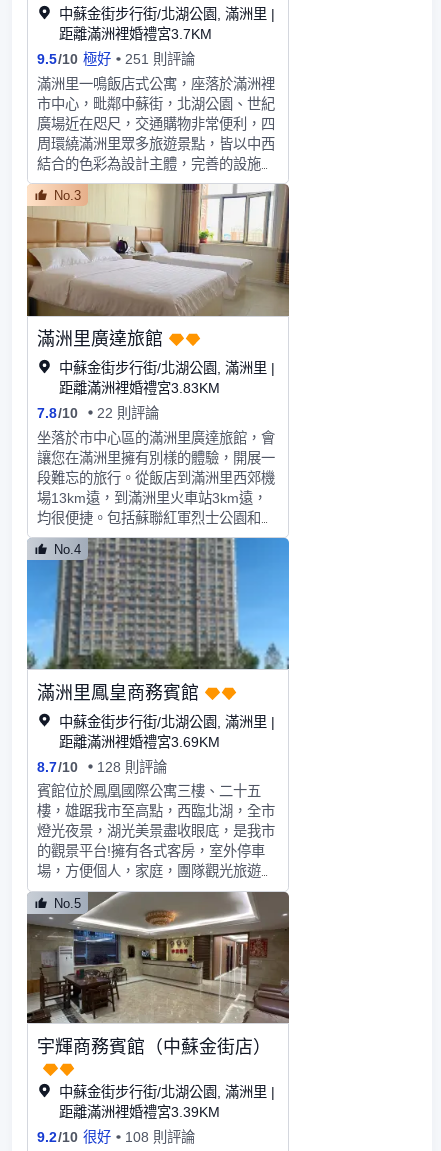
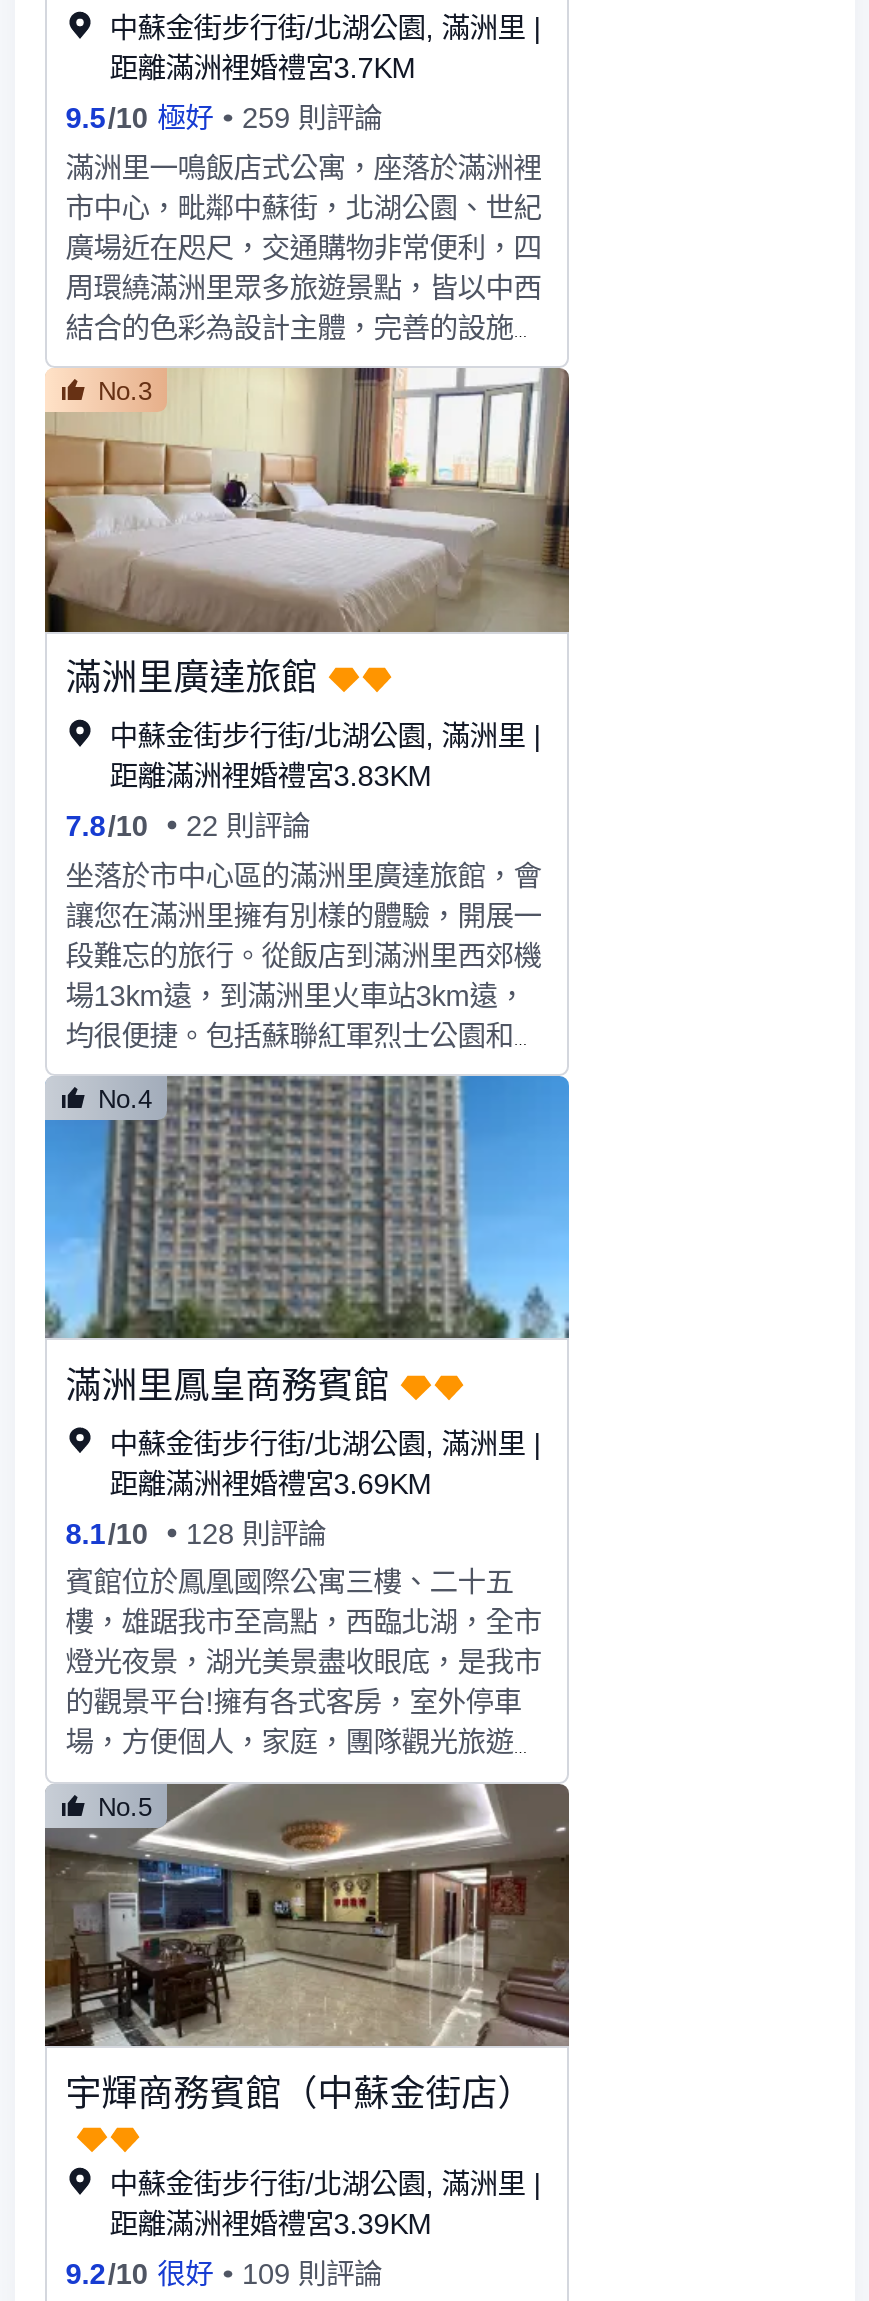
- 9.5 /10 極好 251 則評論
+ 9.5 /10 極好 259 則評論

- 8.7 /10 128 則評論
+ 8.1 /10 128 則評論

- 9.2 /10 很好 108 則評論
+ 9.2 /10 很好 109 則評論
